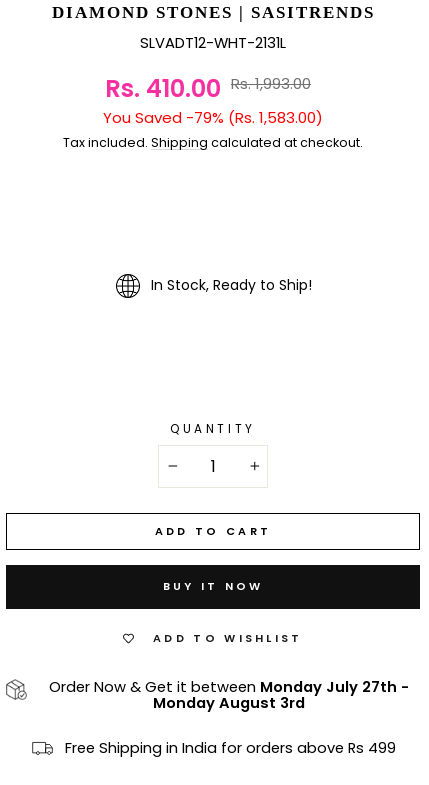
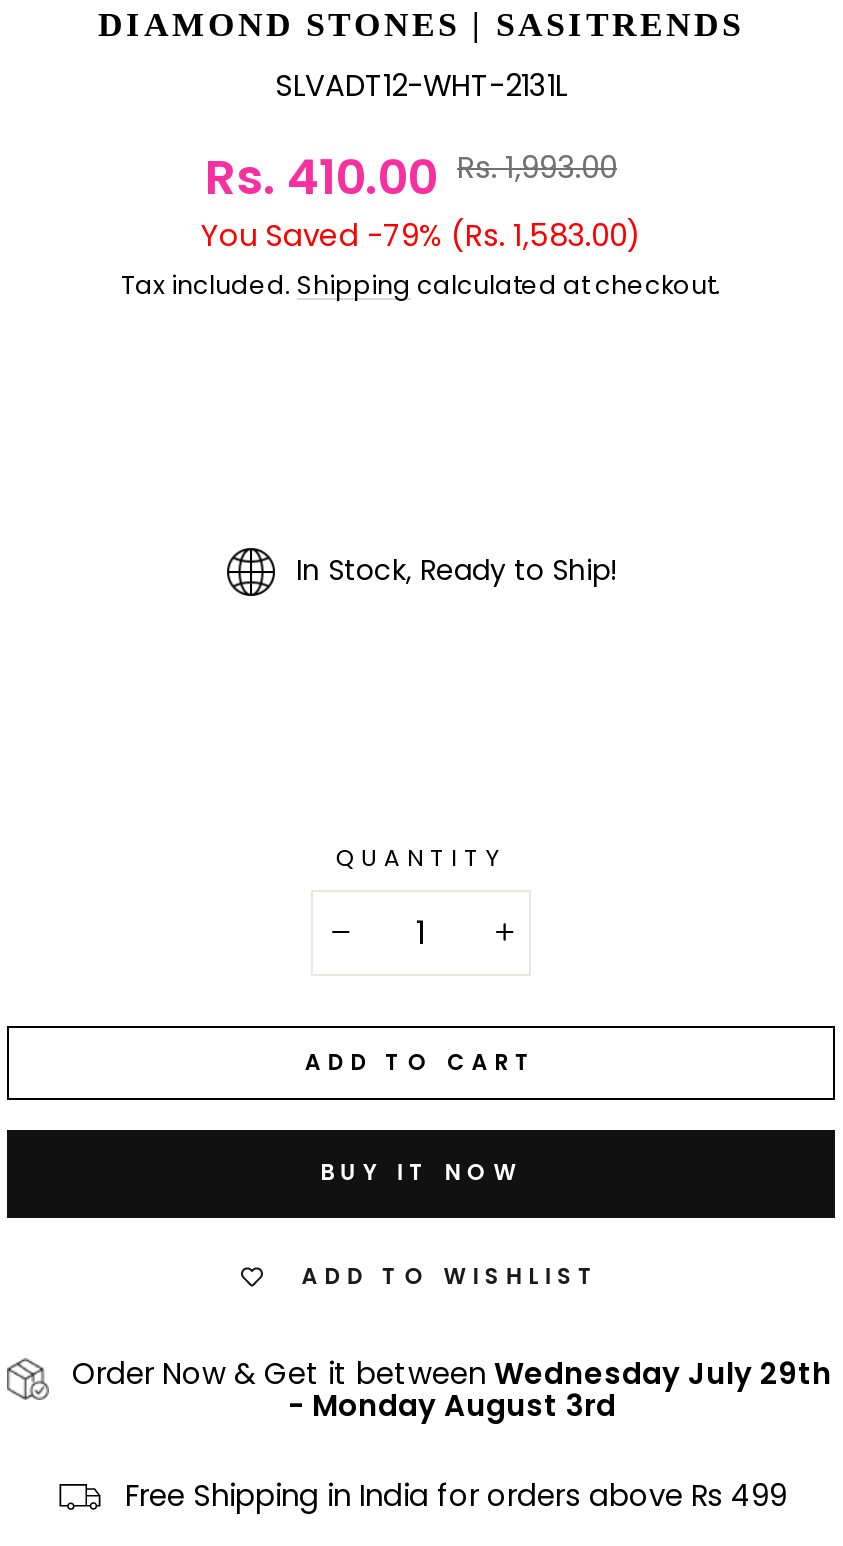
- Order Now & Get it between Monday July 27th -
- Monday August 3rd
+ Order Now & Get it between Wednesday July 29th
+ - Monday August 3rd
